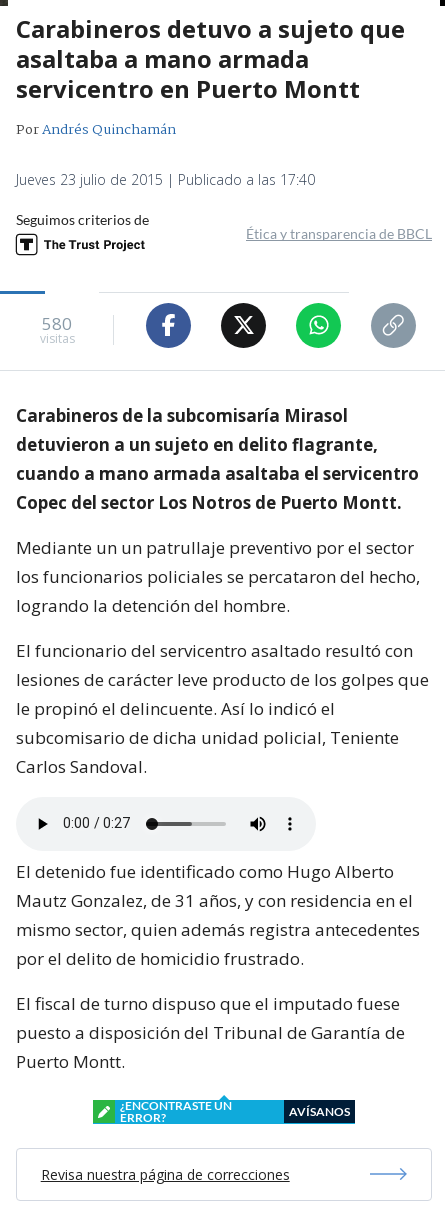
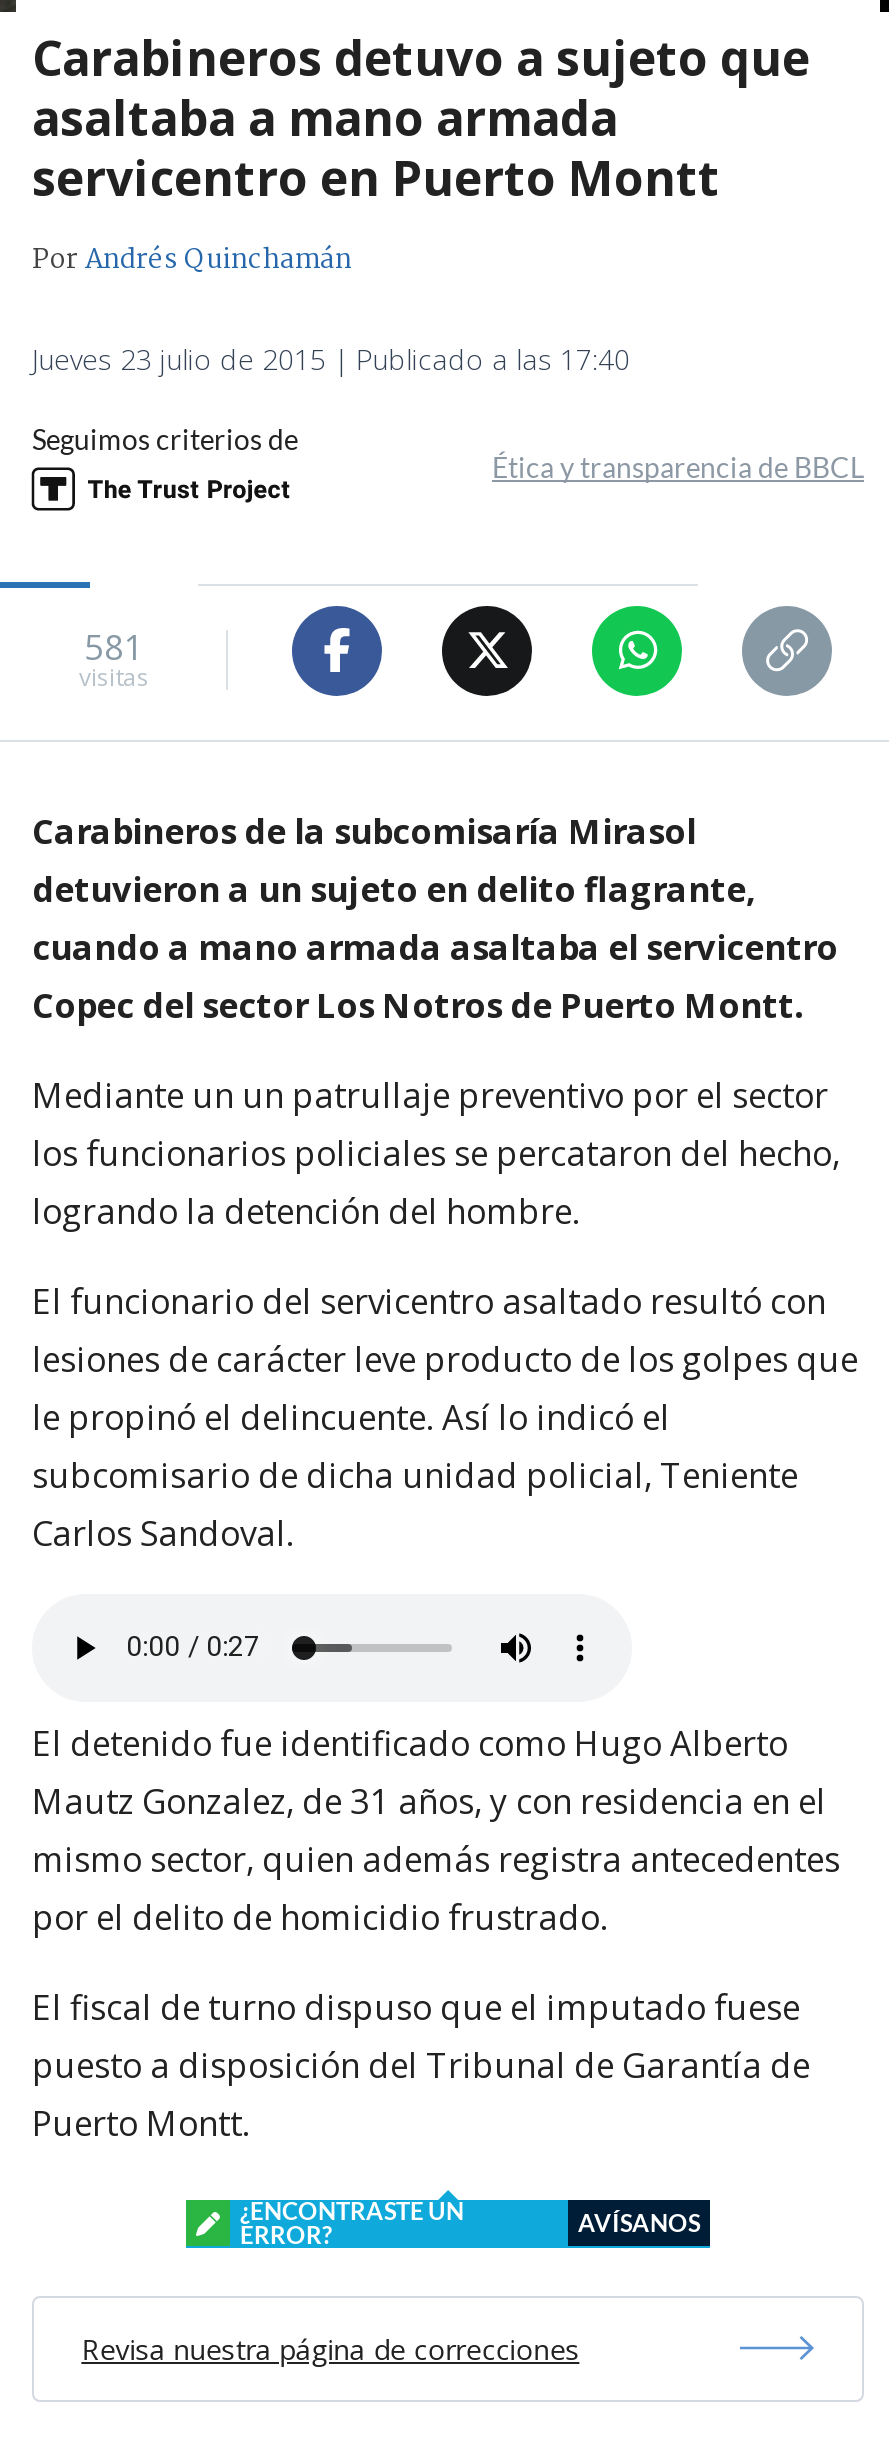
- 580
+ 581
